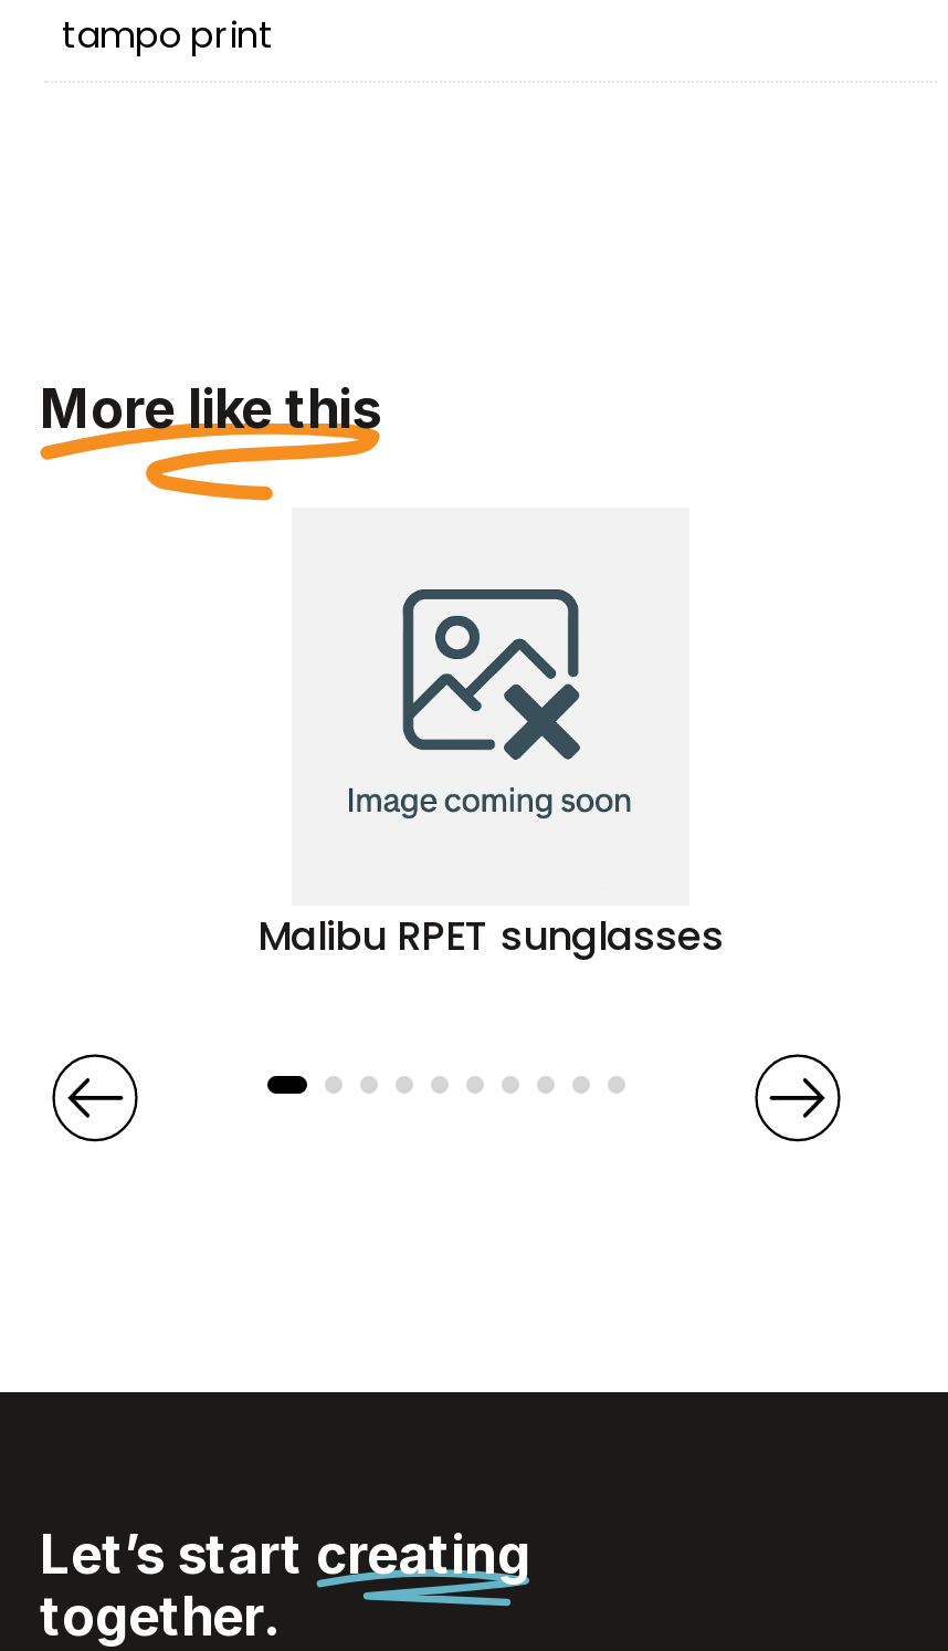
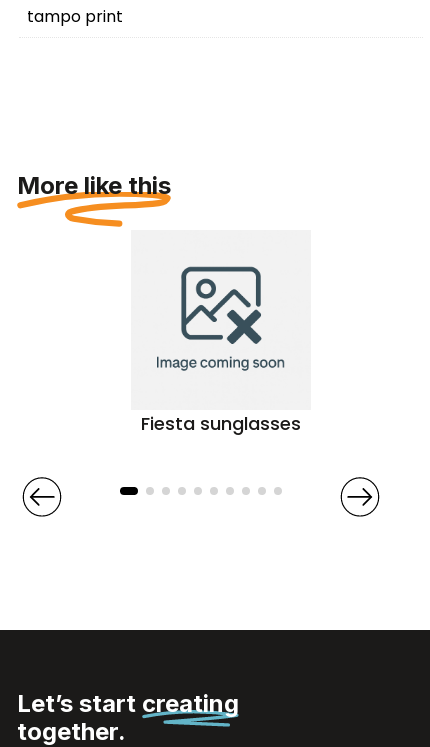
- Malibu RPET sunglasses
+ Fiesta sunglasses
